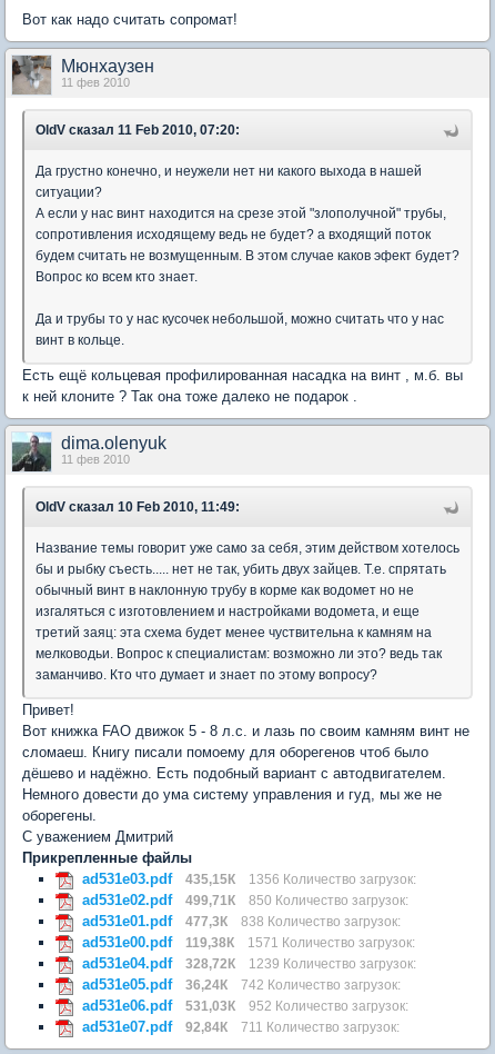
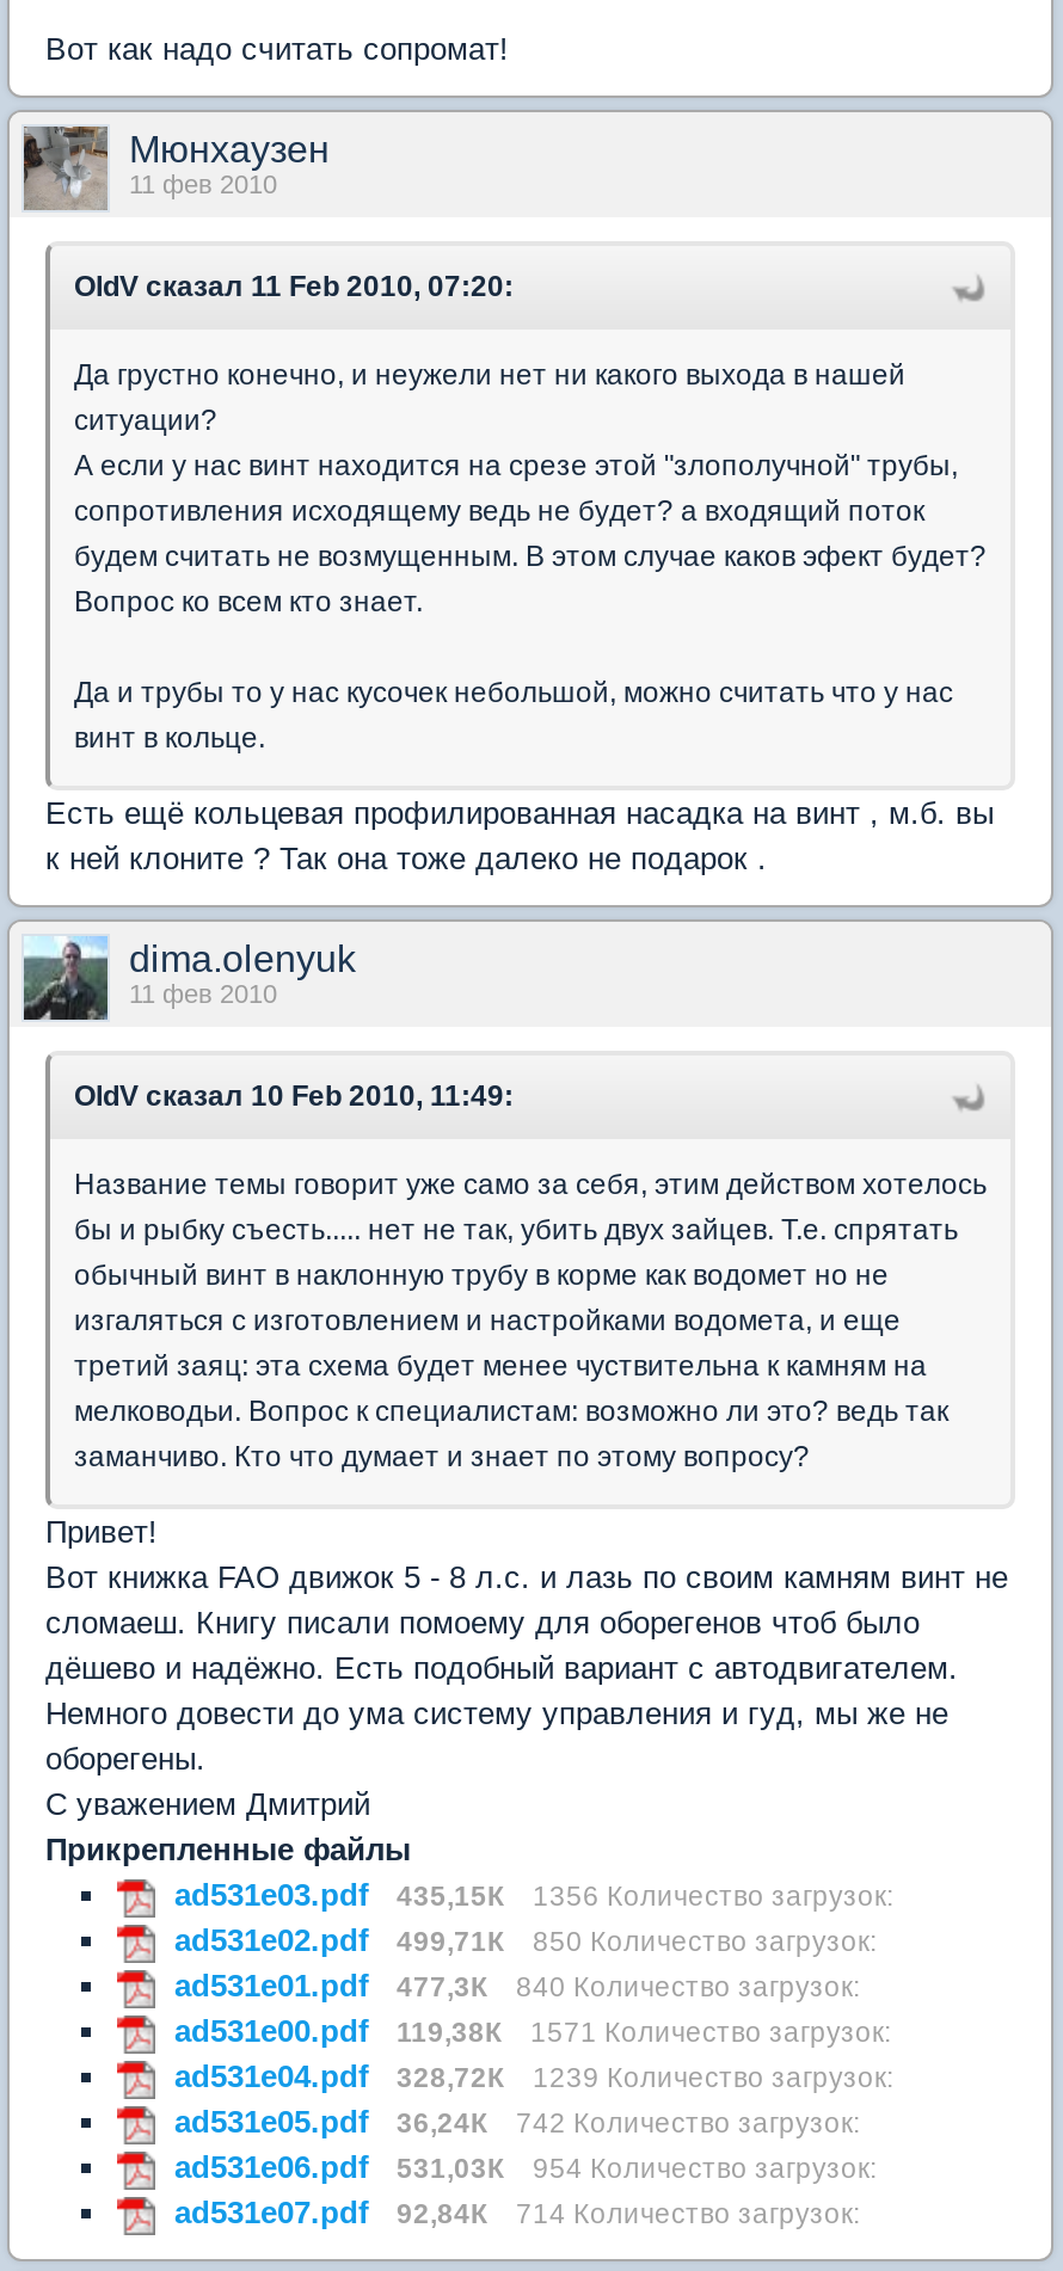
- 838 Количество загрузок:
+ 840 Количество загрузок:

- 952 Количество загрузок:
+ 954 Количество загрузок:

- 711 Количество загрузок:
+ 714 Количество загрузок:
